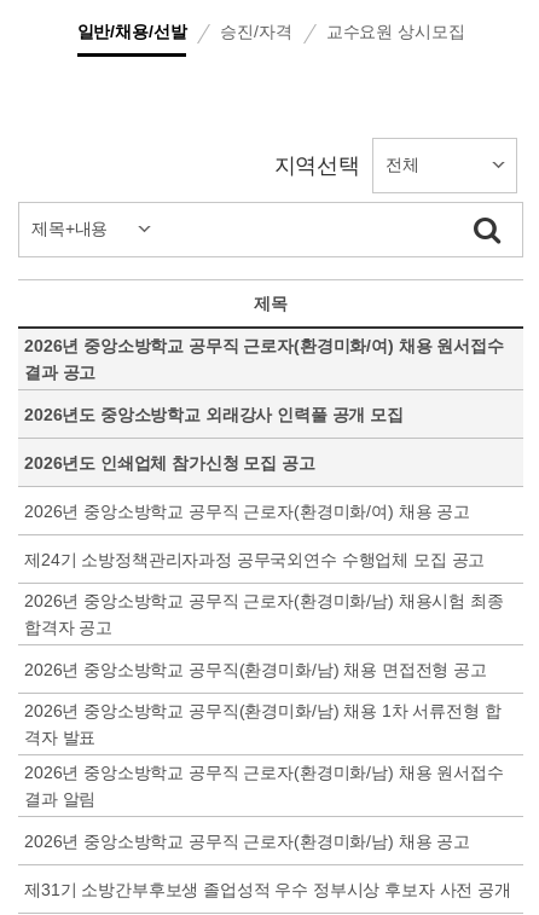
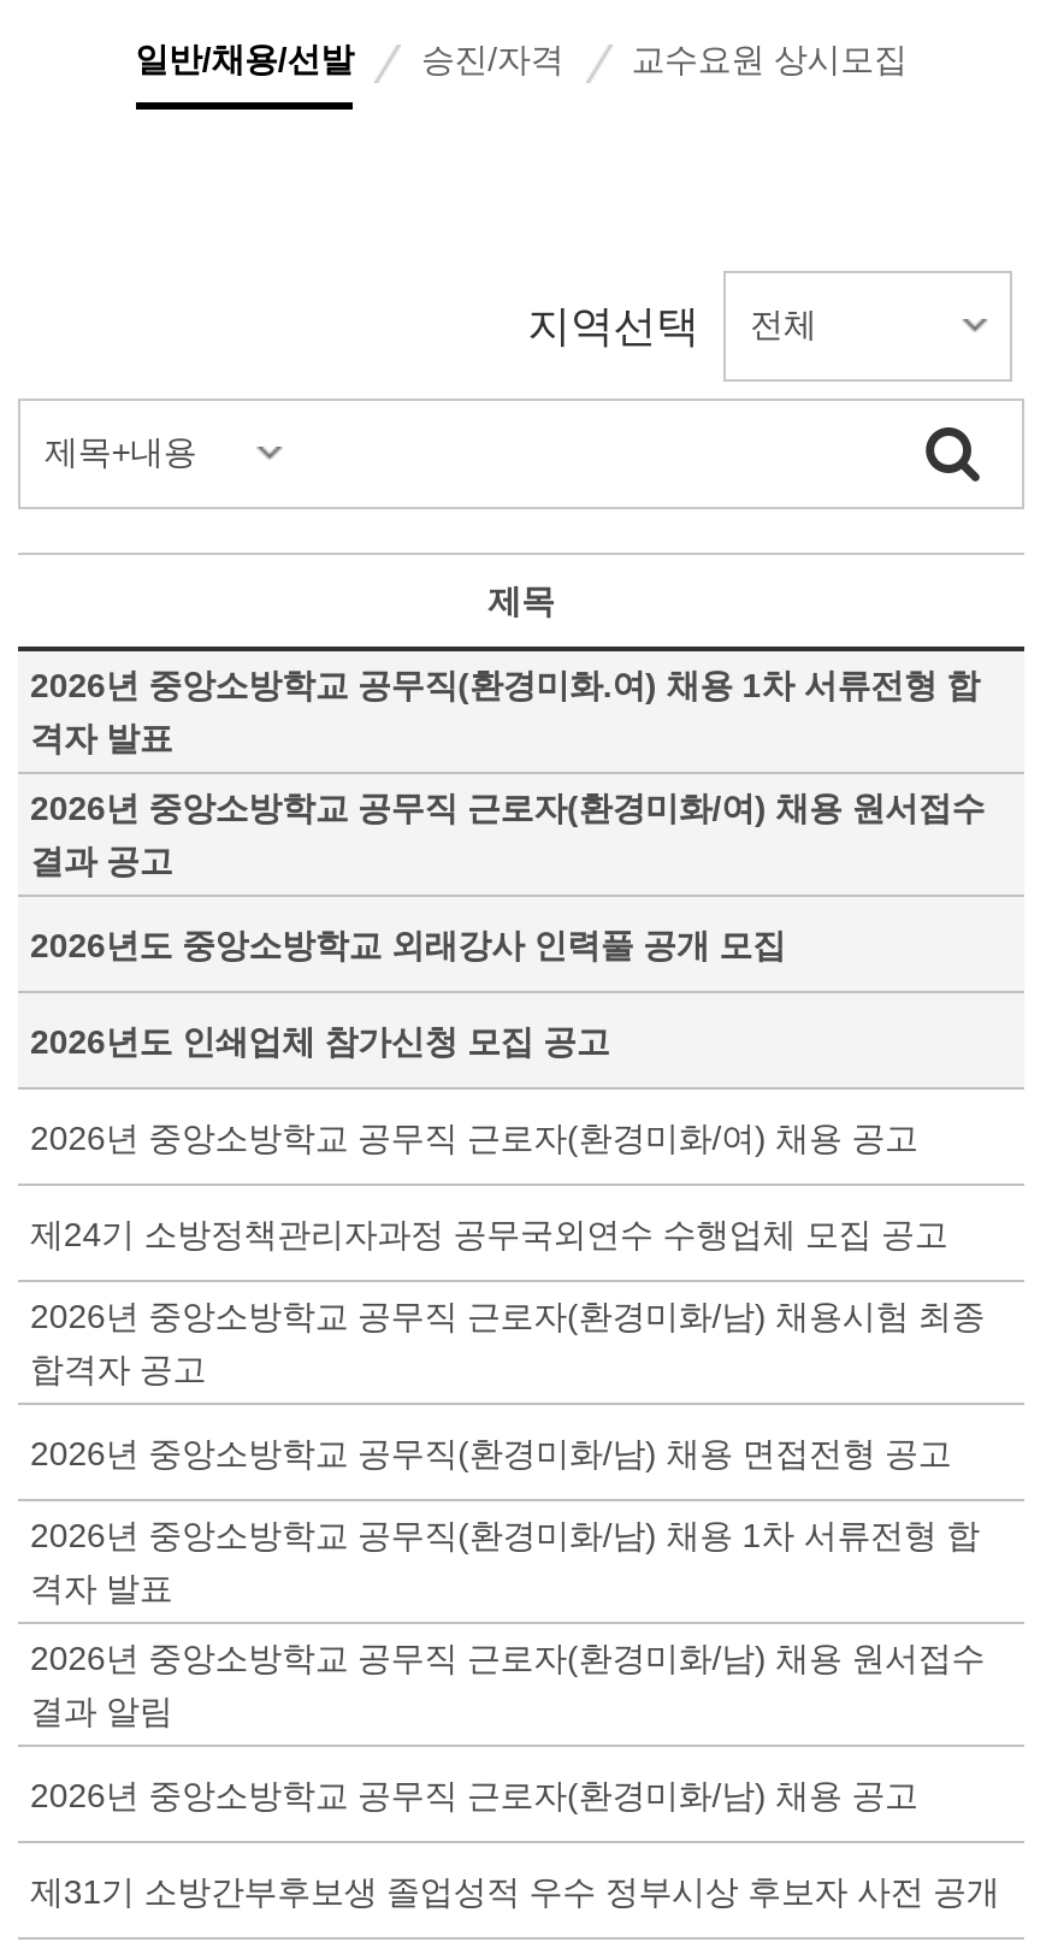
+ 2026년 중앙소방학교 공무직(환경미화.여) 채용 1차 서류전형 합
+ 격자 발표
